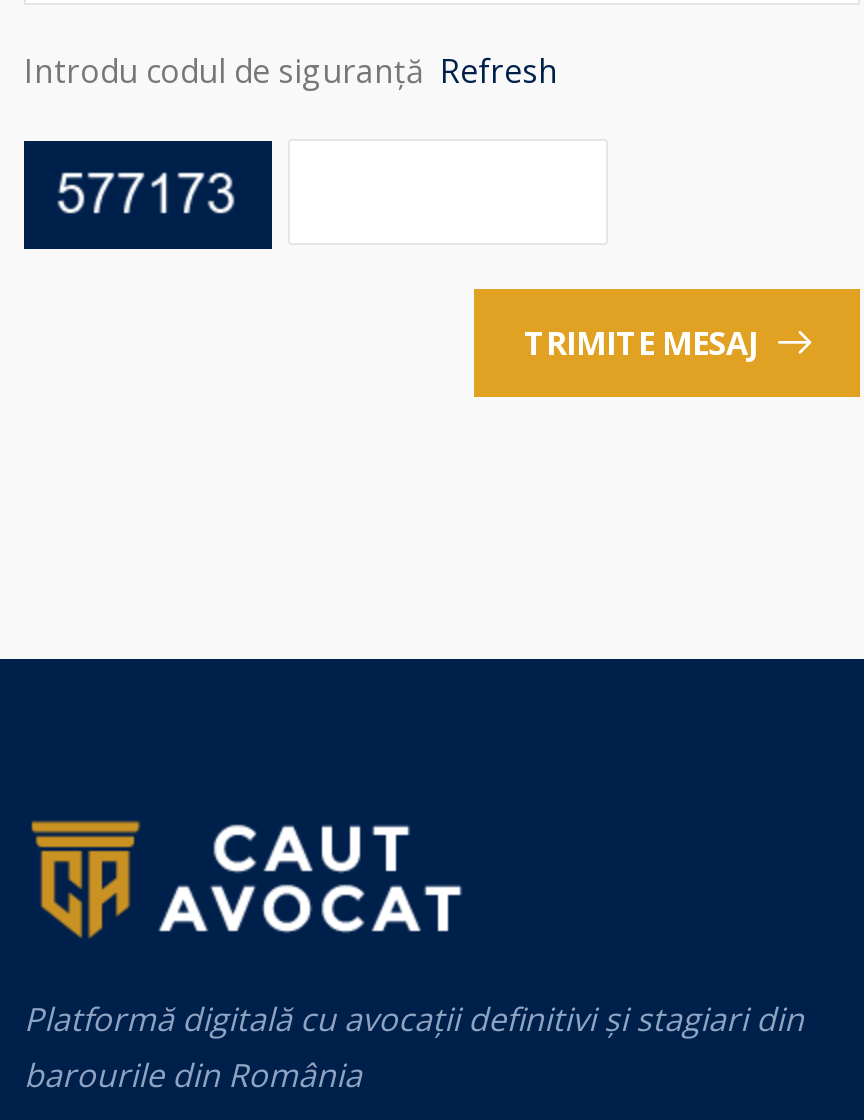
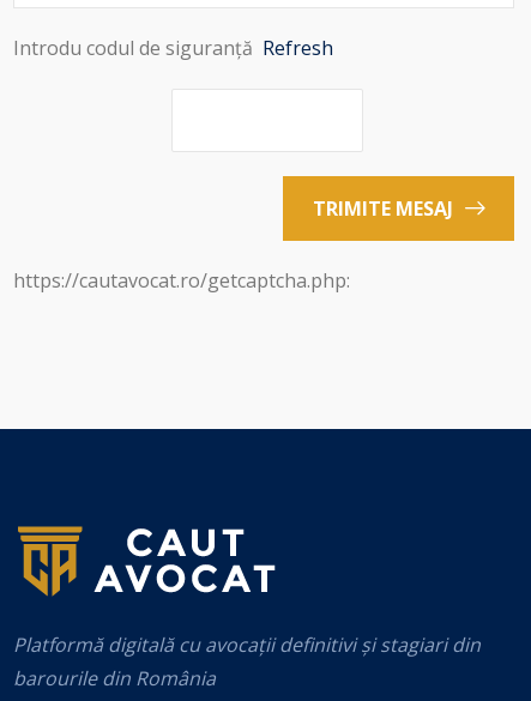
- [image]

+ https://cautavocat.ro/getcaptcha.php:
